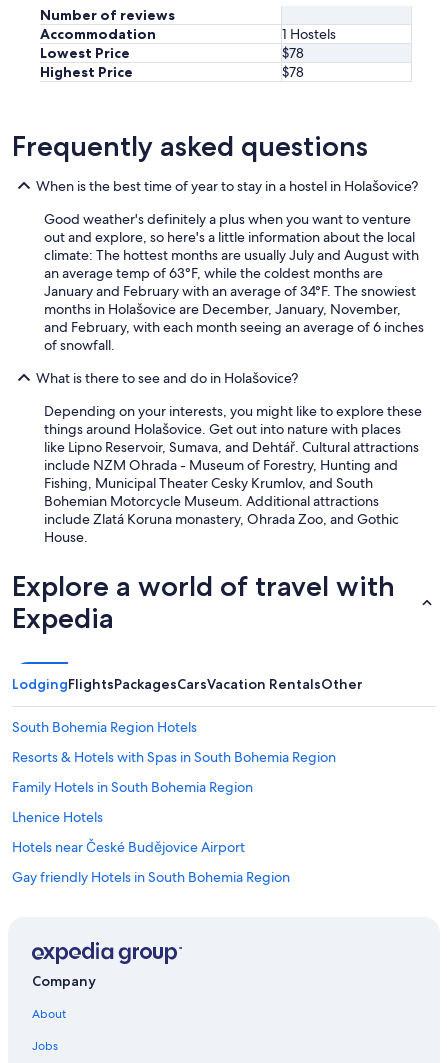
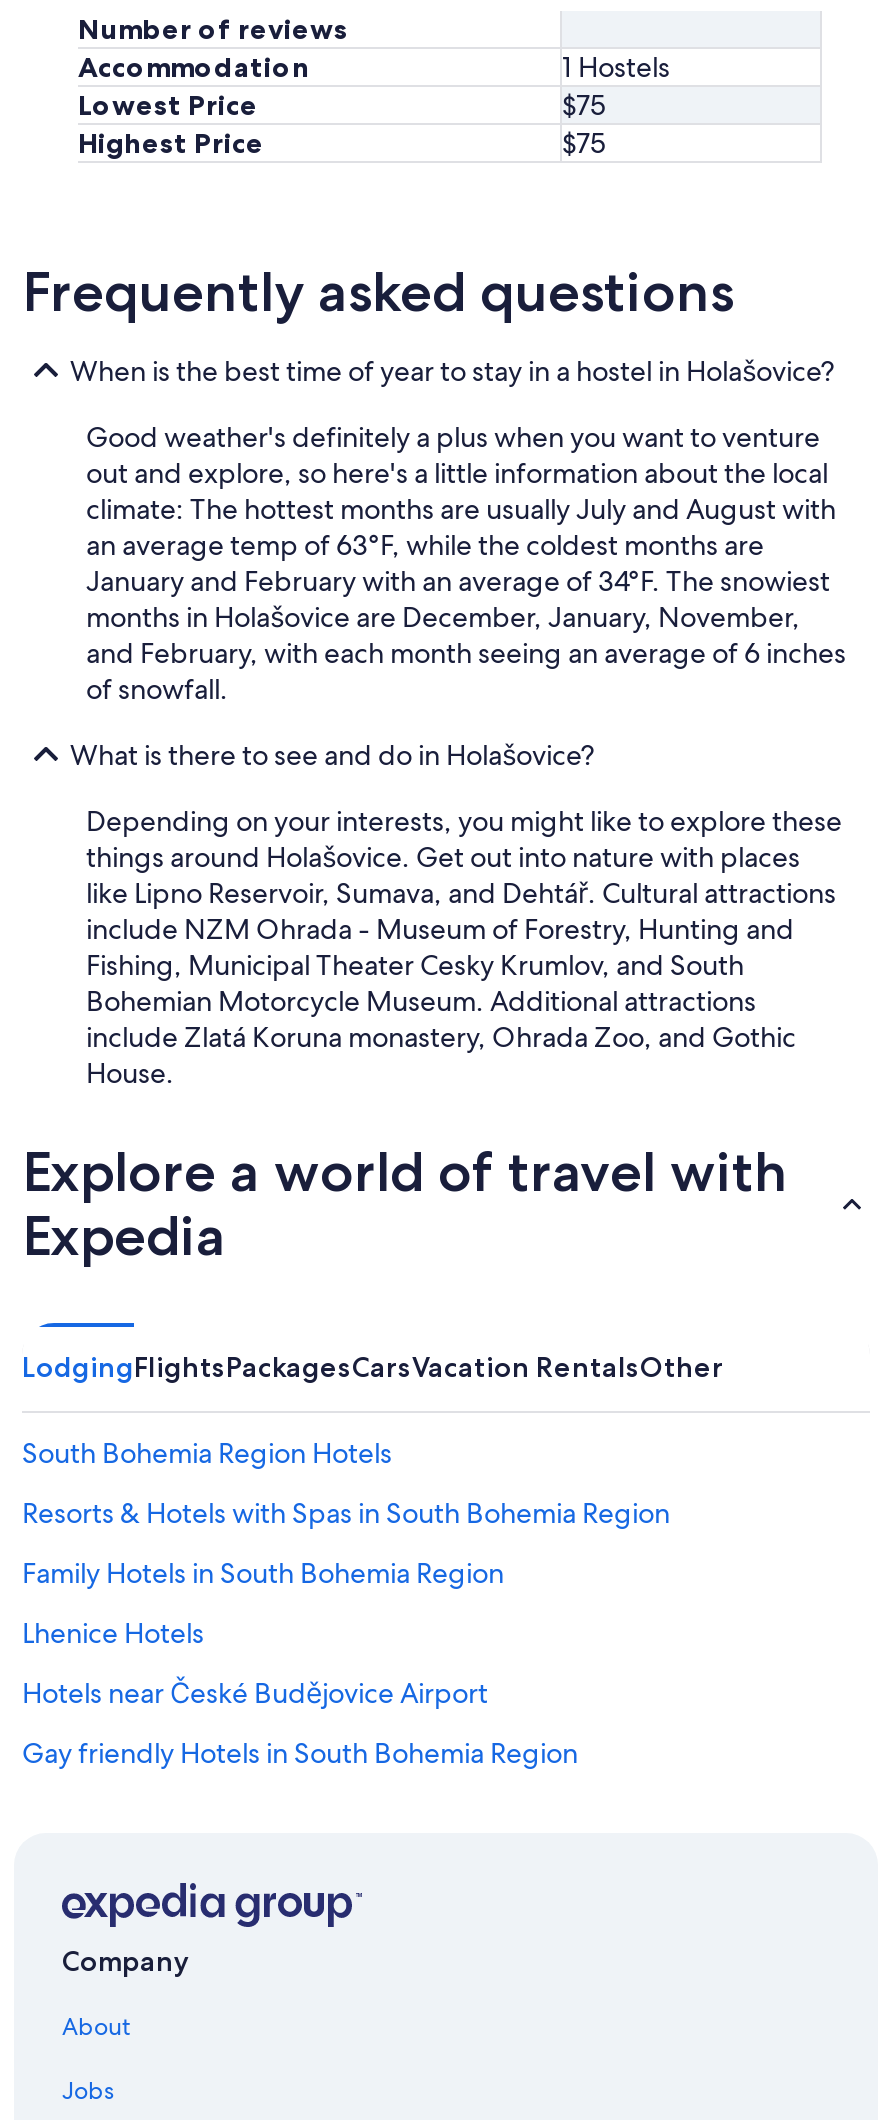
- $78
+ $75

- $78
+ $75
